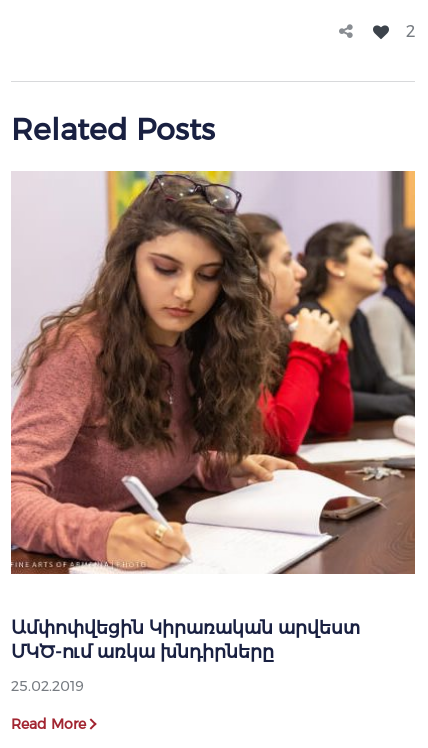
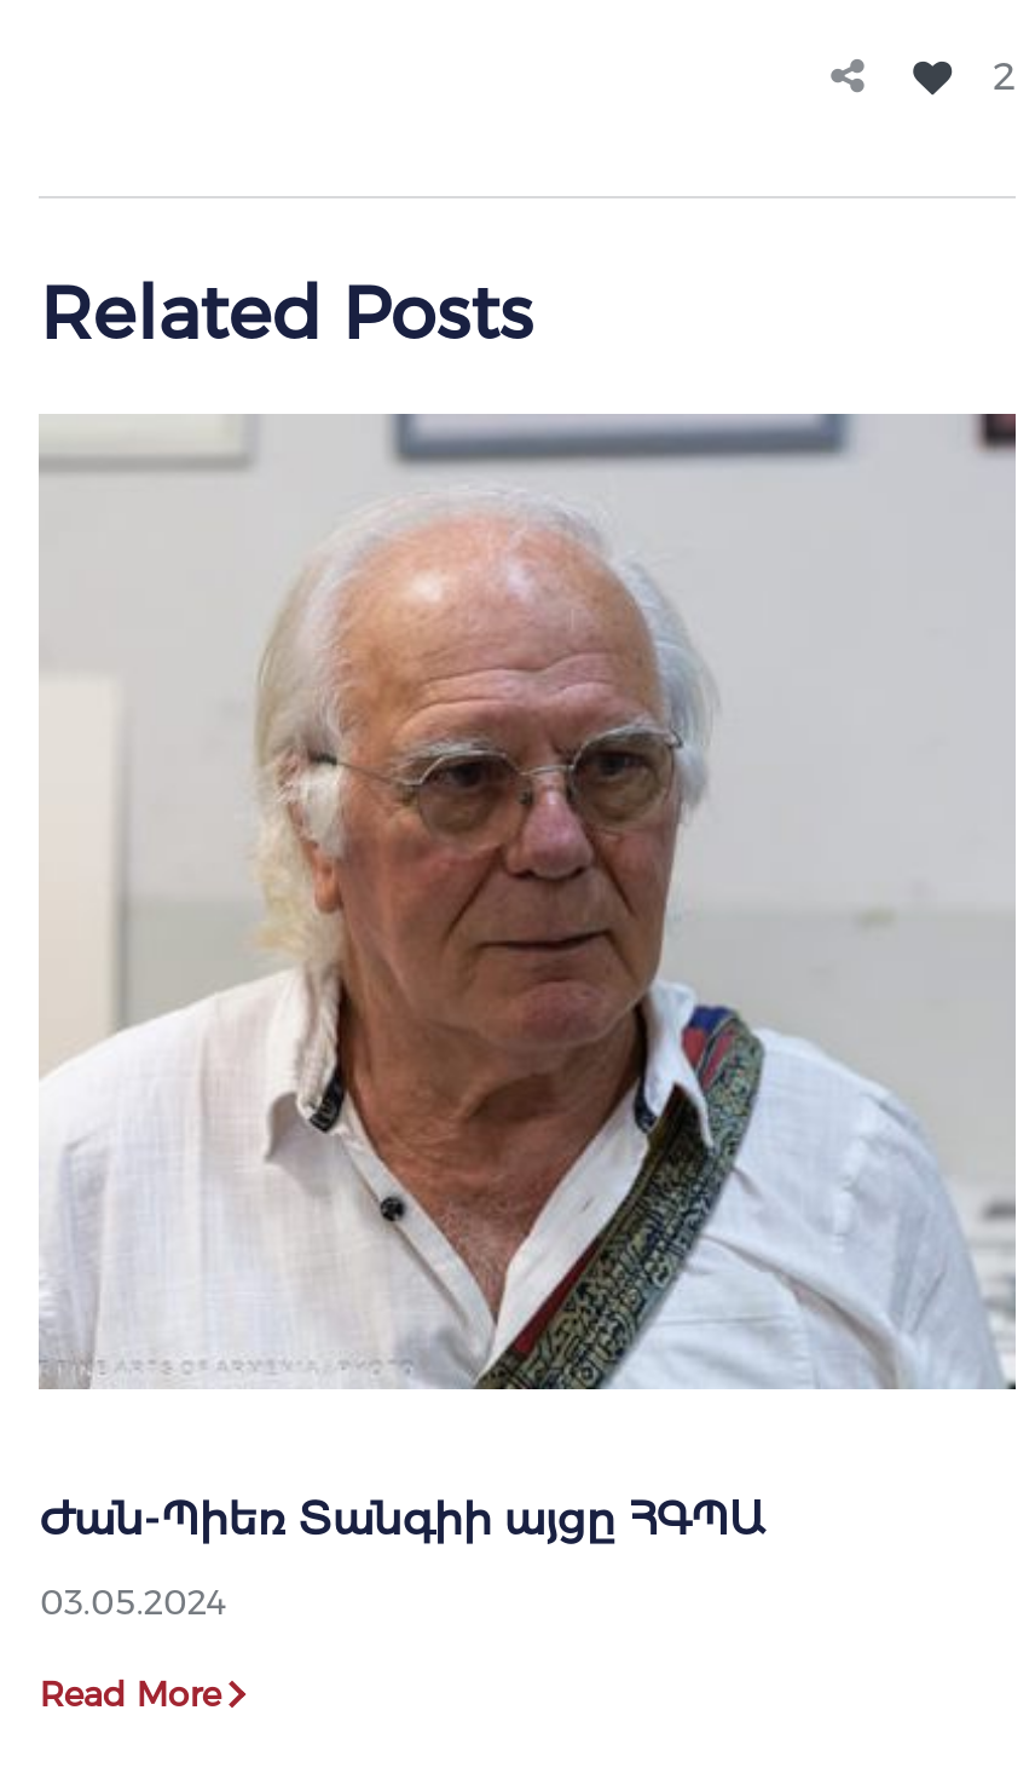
- [image]
+ [image]

- Ամփոփվեցին Կիրառական արվեստ
- ՄԿԾ-ում առկա խնդիրները
+ Ժան-Պիեռ Տանգիի այցը ՀԳՊԱ

- 25.02.2019
+ 03.05.2024
